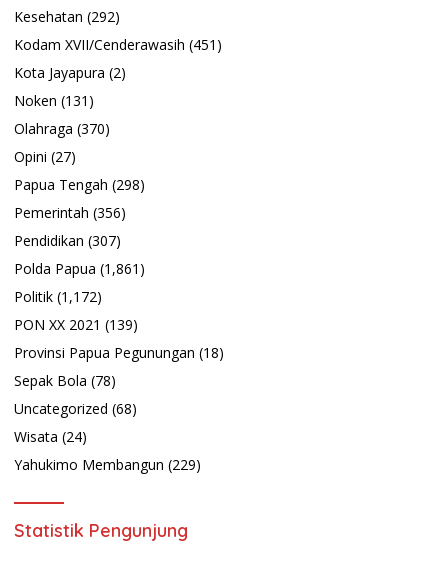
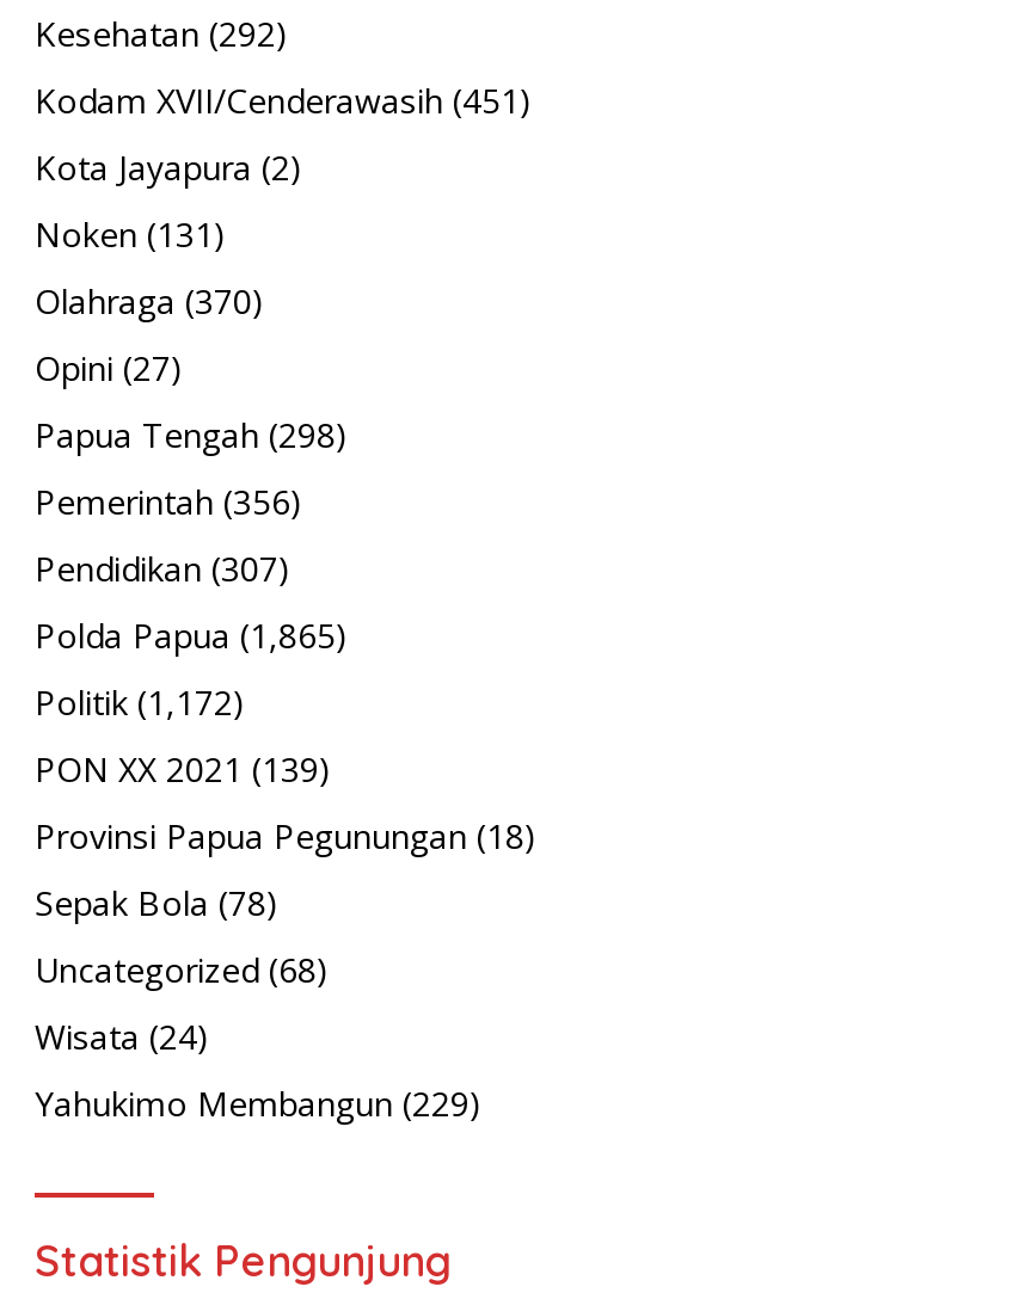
- Polda Papua (1,861)
+ Polda Papua (1,865)
